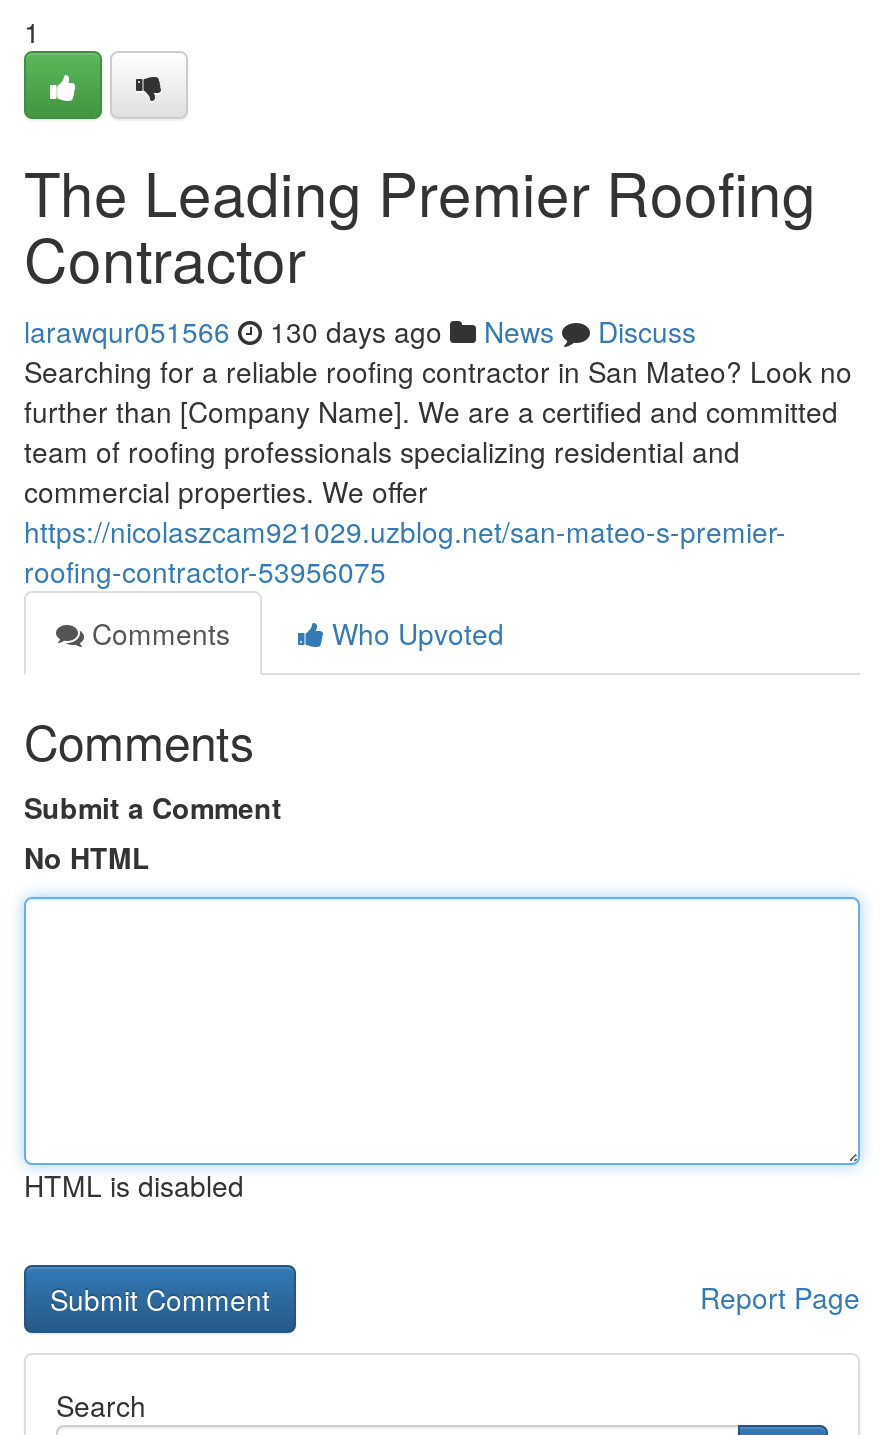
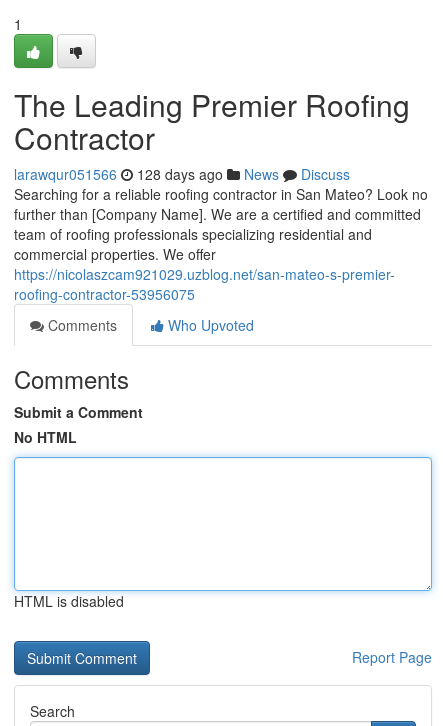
- larawqur051566 130 days ago News Discuss
+ larawqur051566 128 days ago News Discuss
